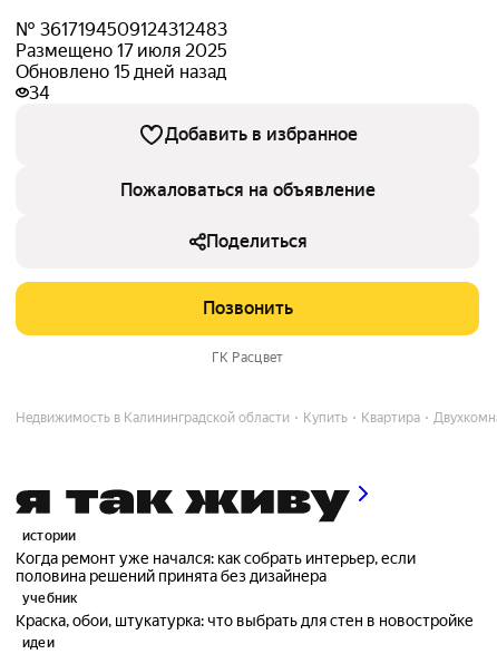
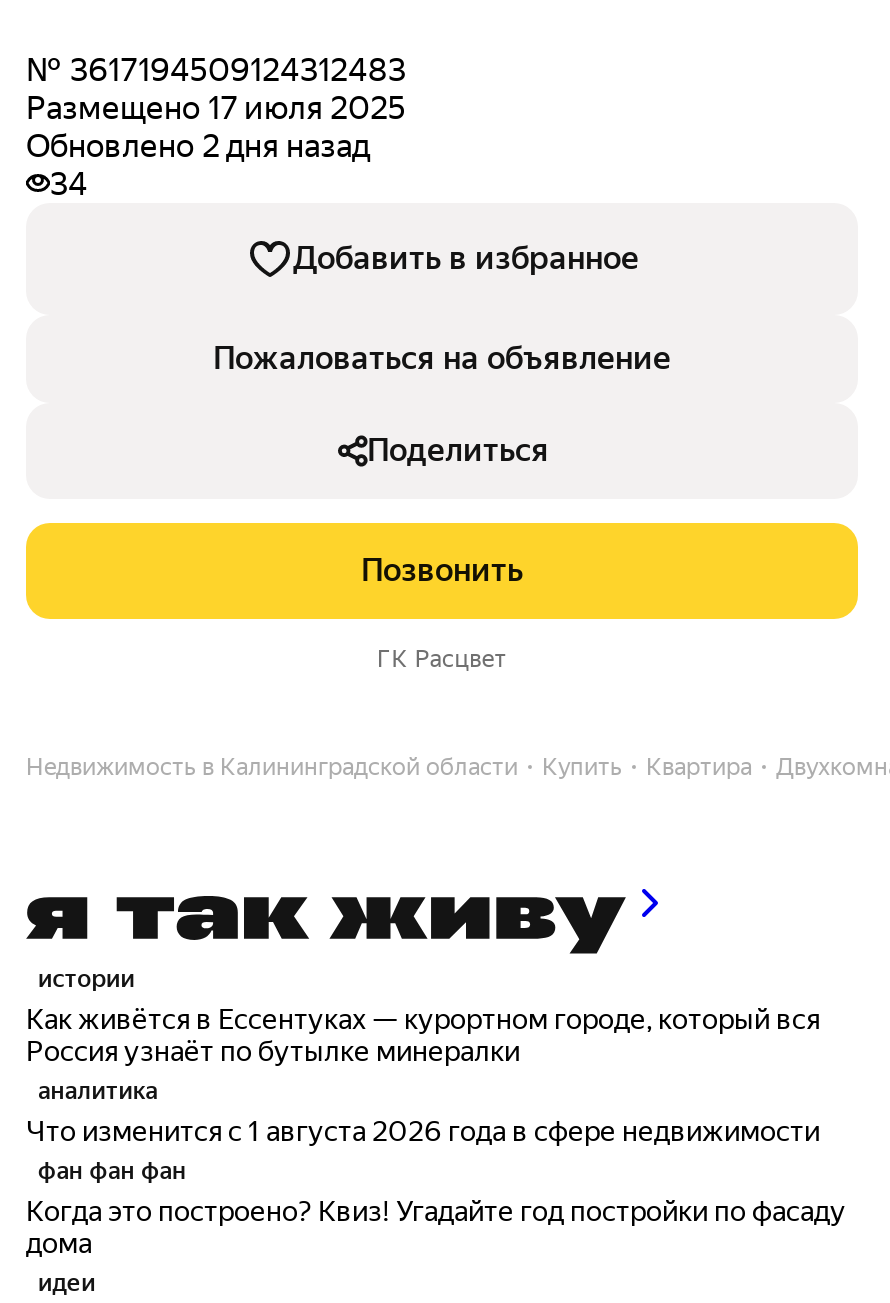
- Обновлено 15 дней назад
+ Обновлено 2 дня назад

- Когда ремонт уже начался: как собрать интерьер, если
- половина решений принята без дизайнера
- учебник
- Краска, обои, штукатурка: что выбрать для стен в новостройке
+ Как живётся в Ессентуках — курортном городе, который вся
+ Россия узнаёт по бутылке минералки
+ аналитика
+ Что изменится с 1 августа 2026 года в сфере недвижимости
+ фан фан фан
+ Когда это построено? Квиз! Угадайте год постройки по фасаду
+ дома
